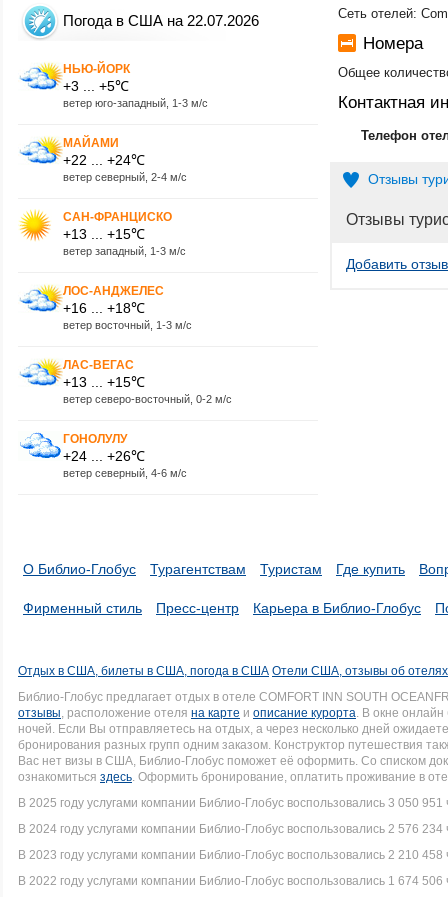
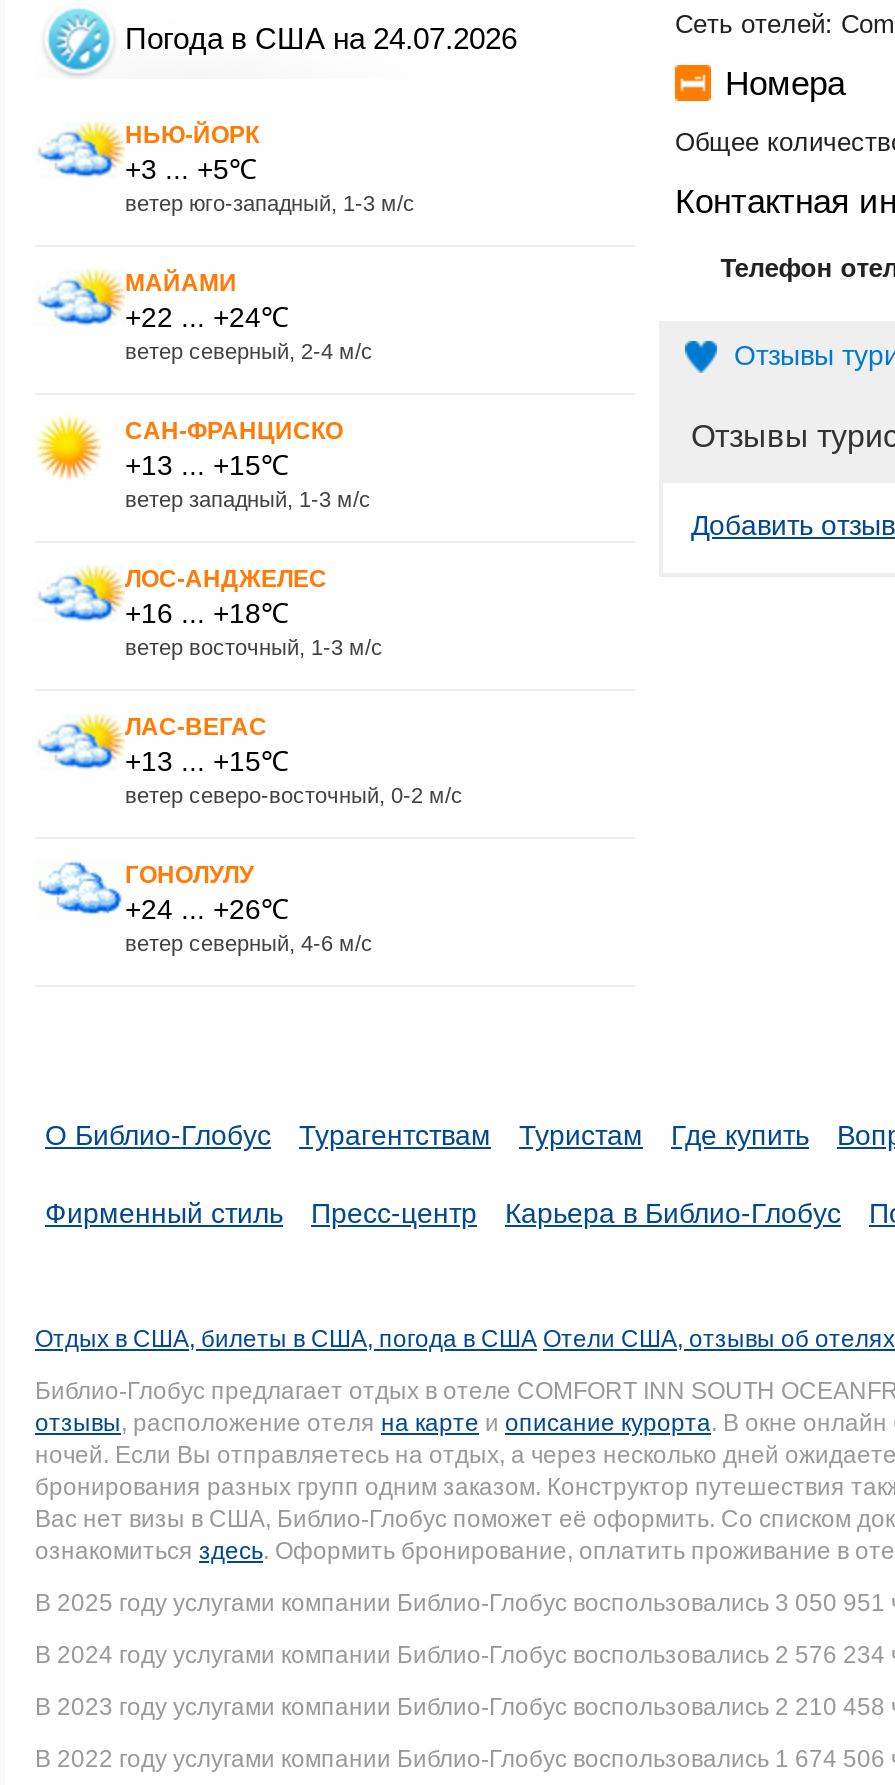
- Погода в США на 22.07.2026
+ Погода в США на 24.07.2026
